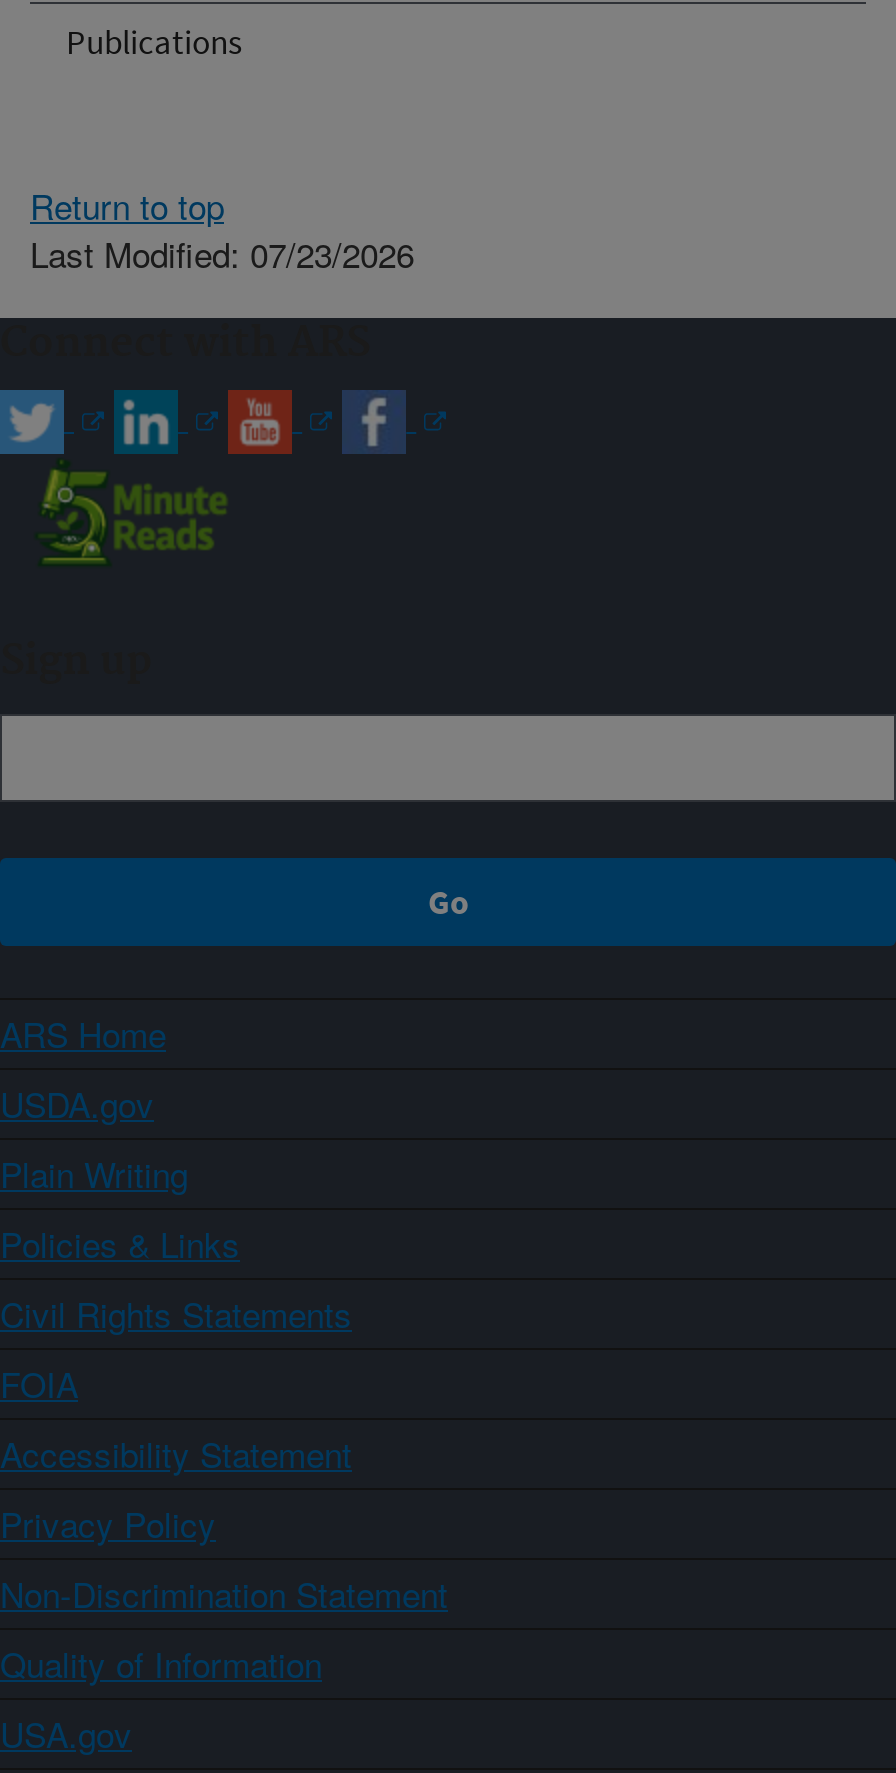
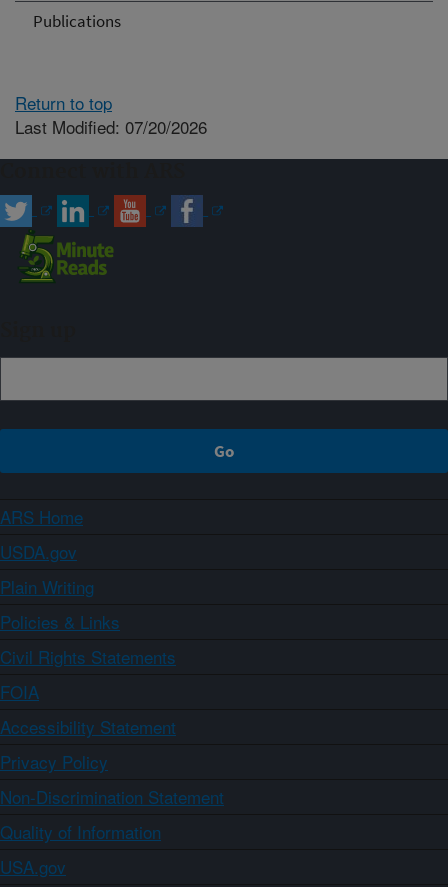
- Last Modified: 07/23/2026
+ Last Modified: 07/20/2026
